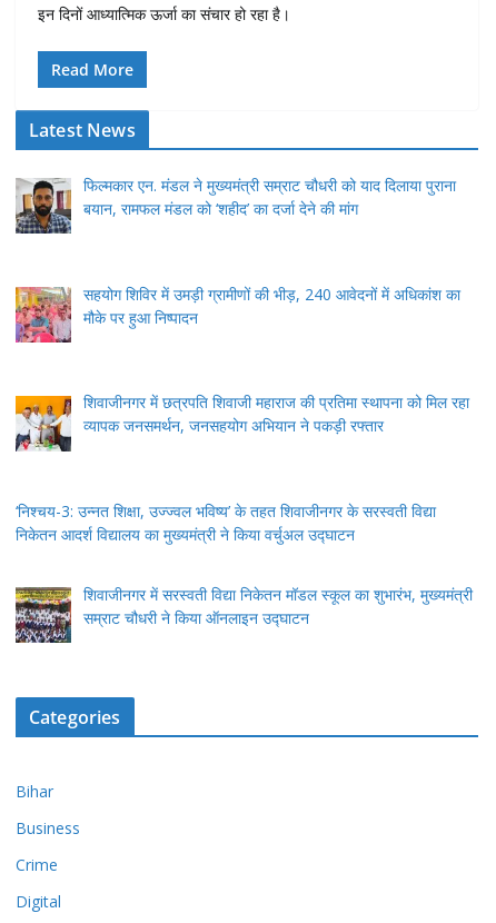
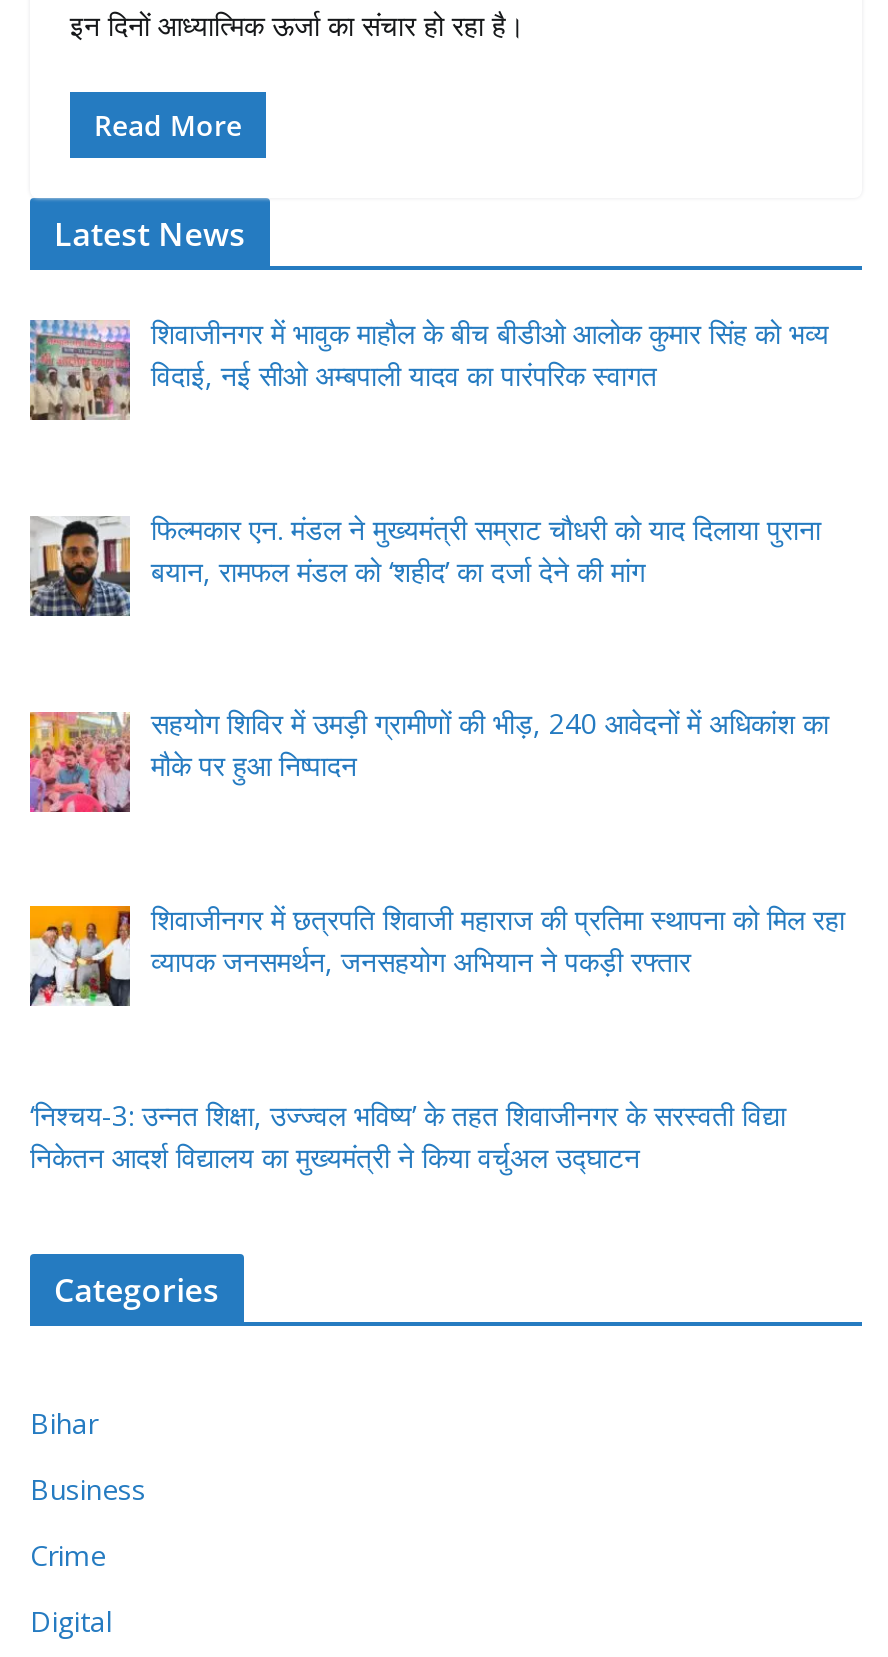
+ [image]
+ शिवाजीनगर में भावुक माहौल के बीच बीडीओ आलोक कुमार सिंह को भव्य
+ विदाई, नई सीओ अम्बपाली यादव का पारंपरिक स्वागत

moved down: [image] | फिल्मकार एन. मंडल ने मुख्यमंत्री सम्राट चौधरी को याद दिलाया पुराना | बयान, रामफल मंडल को ‘शहीद’ का दर्जा देने की मांग | ... | ‘निश्चय-3: उन्नत शिक्षा, उज्ज्वल भविष्य’ के तहत शिवाजीनगर के सरस्वती विद्या | निकेतन आदर्श विद्यालय का मुख्यमंत्री ने किया वर्चुअल उद्घाटन

- [image]
- शिवाजीनगर में सरस्वती विद्या निकेतन मॉडल स्कूल का शुभारंभ, मुख्यमंत्री
- सम्राट चौधरी ने किया ऑनलाइन उद्घाटन
